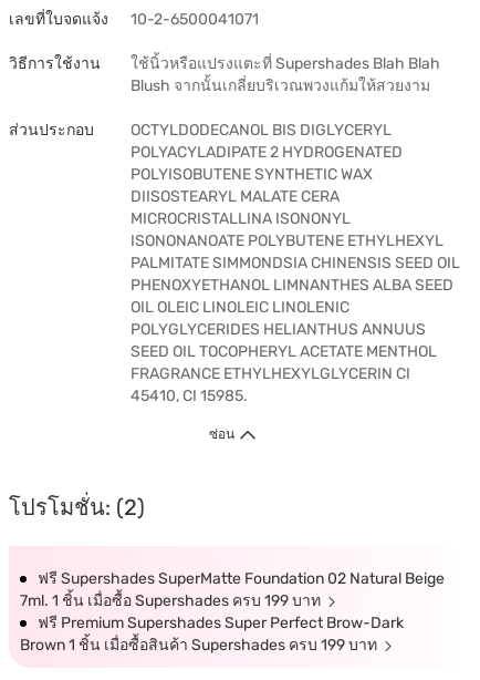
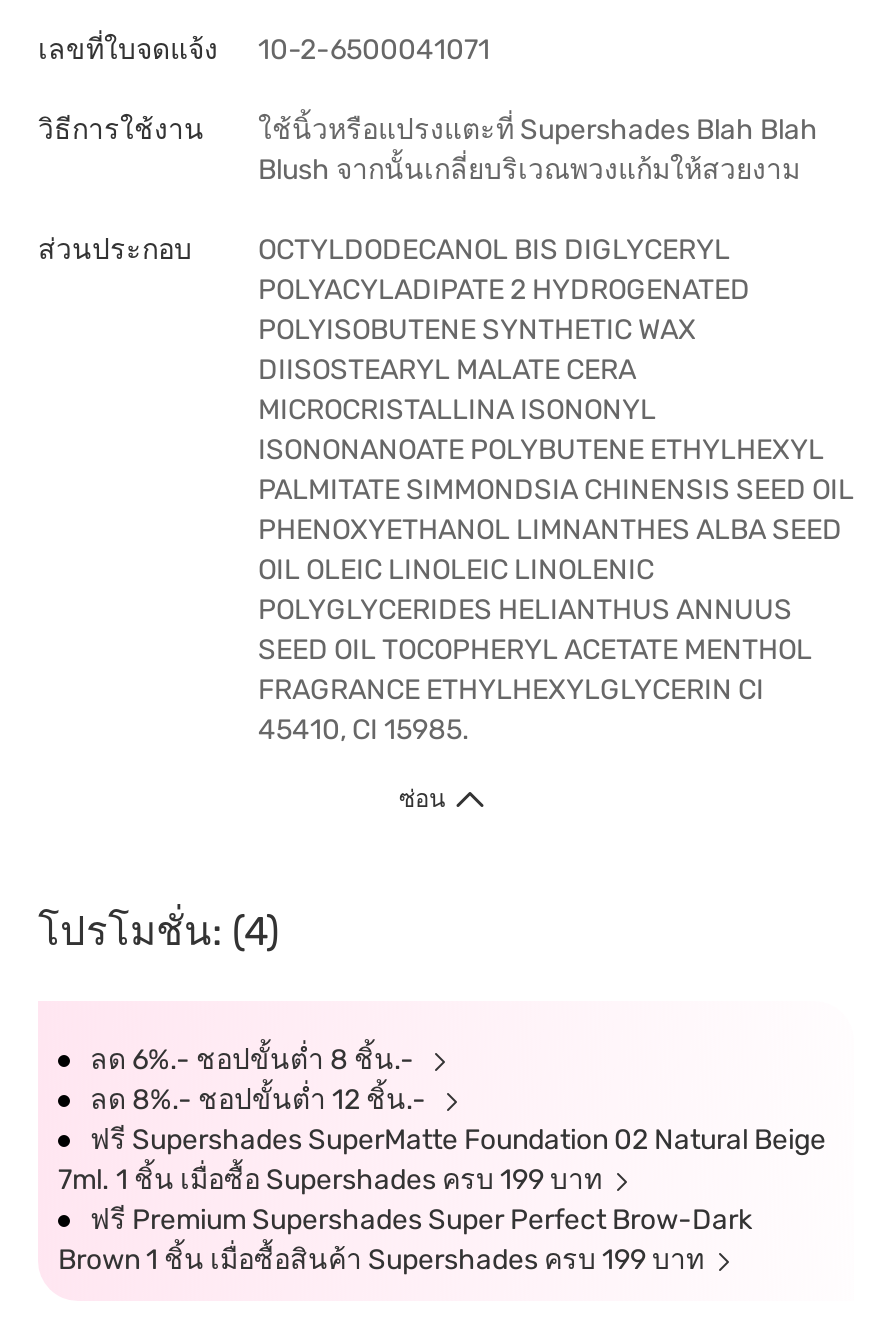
- โปรโมชั่น: (2)
+ โปรโมชั่น: (4)
+ ลด 6%.- ชอปขั้นต่ำ 8 ชิ้น.-
+ ลด 8%.- ชอปขั้นต่ำ 12 ชิ้น.-
